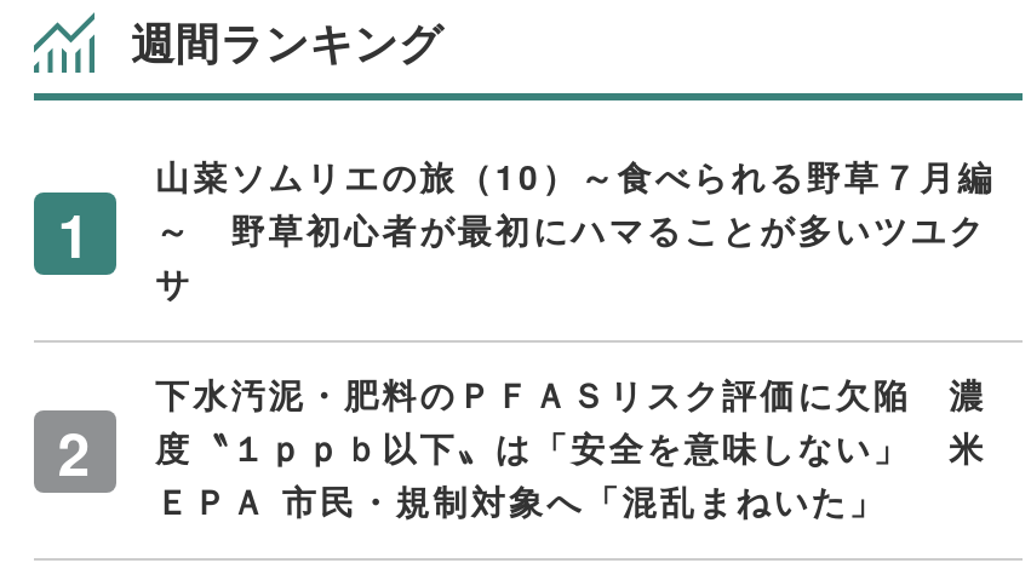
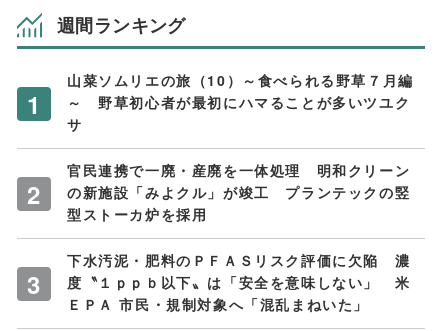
+ 官民連携で一廃・産廃を一体処理 明和クリーン
+ の新施設「みよクル」が竣工 プランテックの竪
+ 型ストーカ炉を採用
